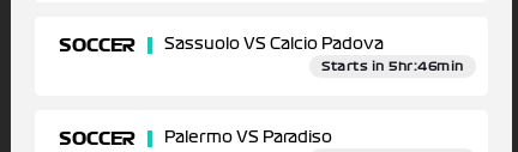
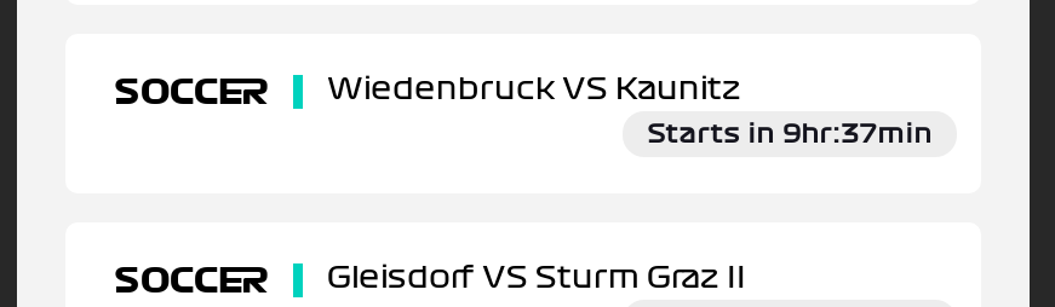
- Sassuolo VS Calcio Padova
+ Wiedenbruck VS Kaunitz

- Starts in 5hr:46min
+ Starts in 9hr:37min

- Palermo VS Paradiso
+ Gleisdorf VS Sturm Graz II
